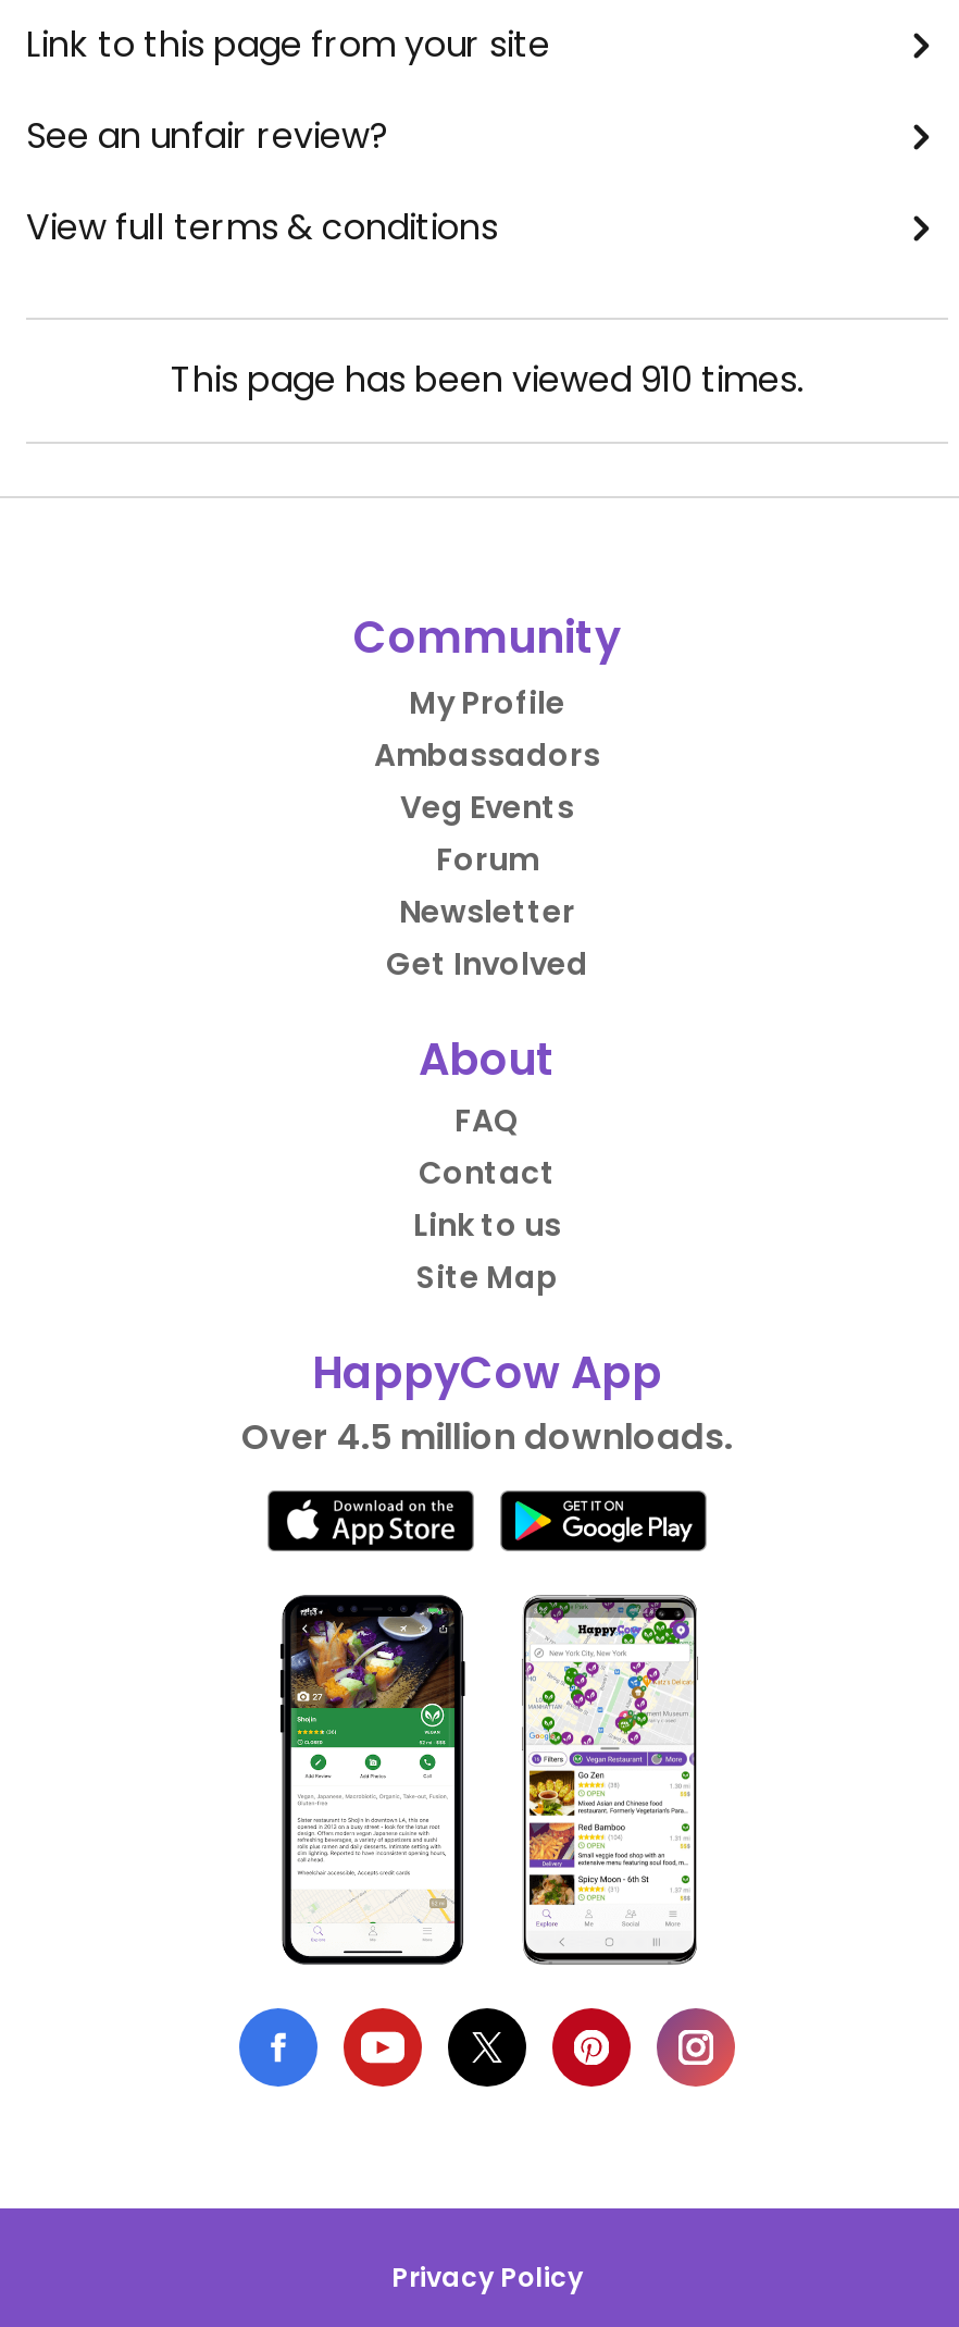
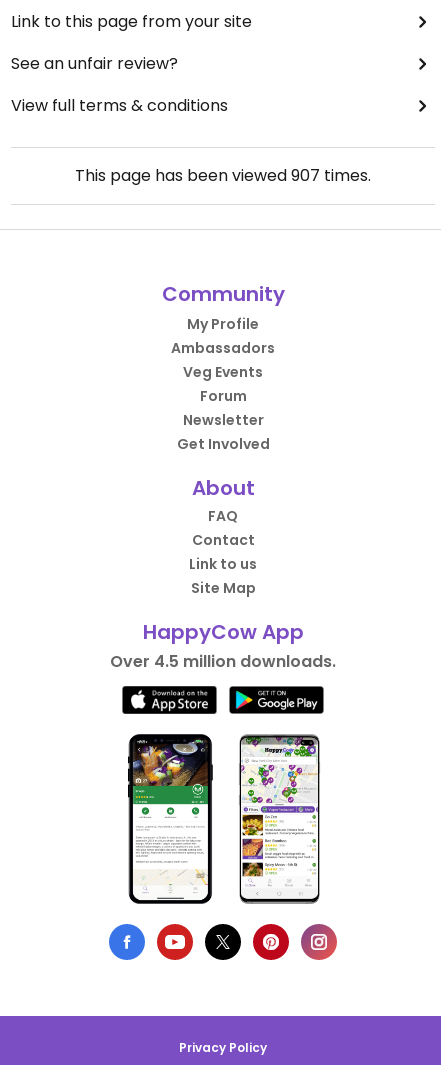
- This page has been viewed 910 times.
+ This page has been viewed 907 times.
